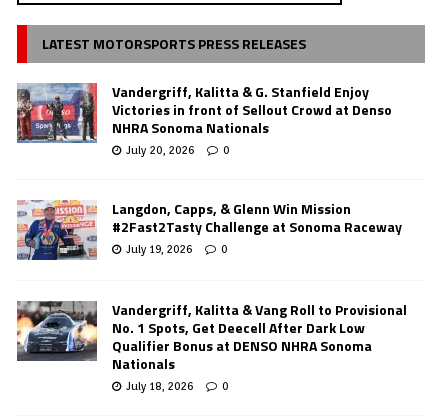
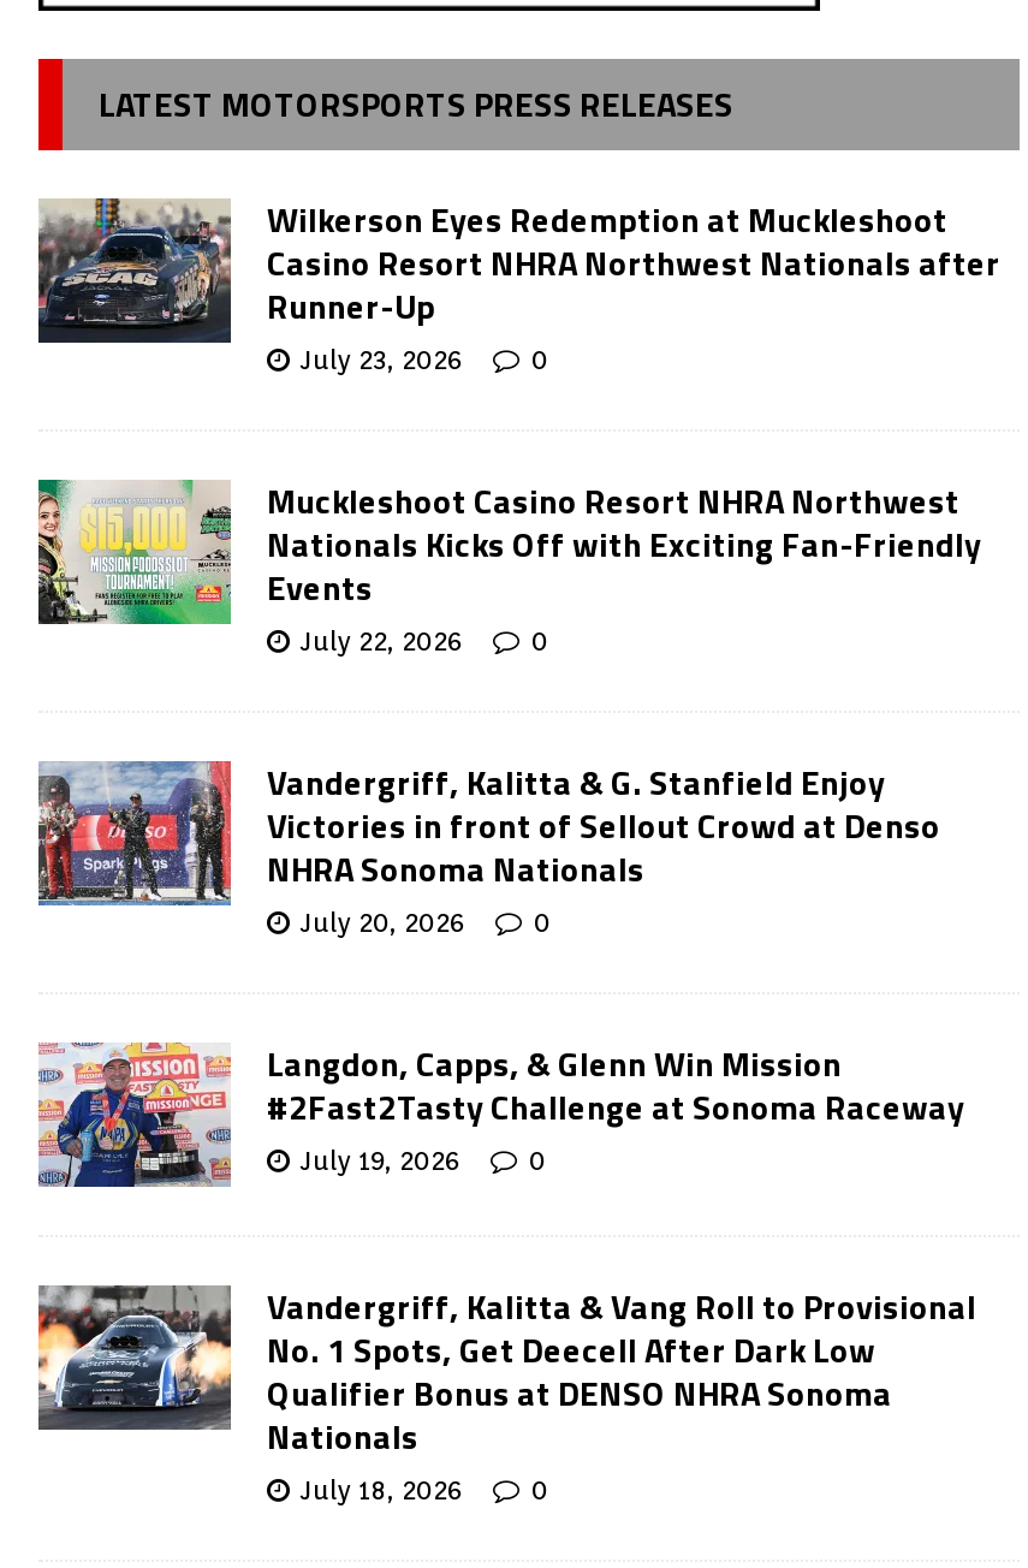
+ [image]
+ Wilkerson Eyes Redemption at Muckleshoot
+ Casino Resort NHRA Northwest Nationals after
+ Runner-Up
+ July 23, 2026
+ 0
+ Muckleshoot Casino Resort NHRA Northwest
+ Nationals Kicks Off with Exciting Fan-Friendly
+ Events
+ July 22, 2026
+ 0

+ [image]
